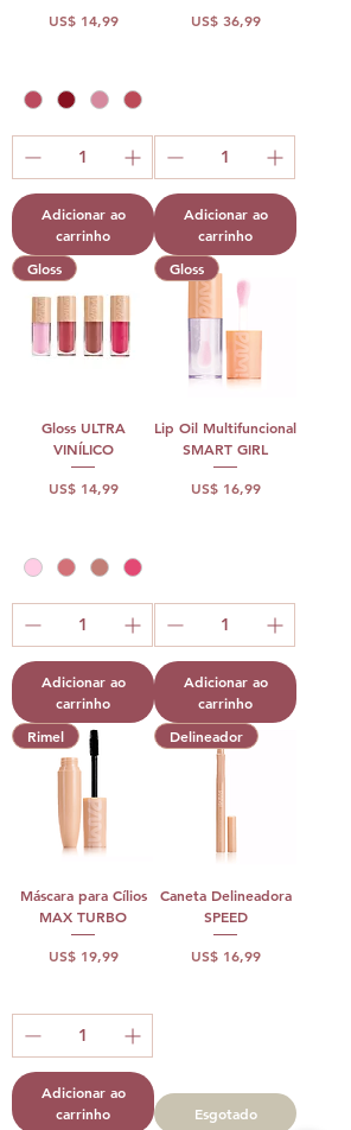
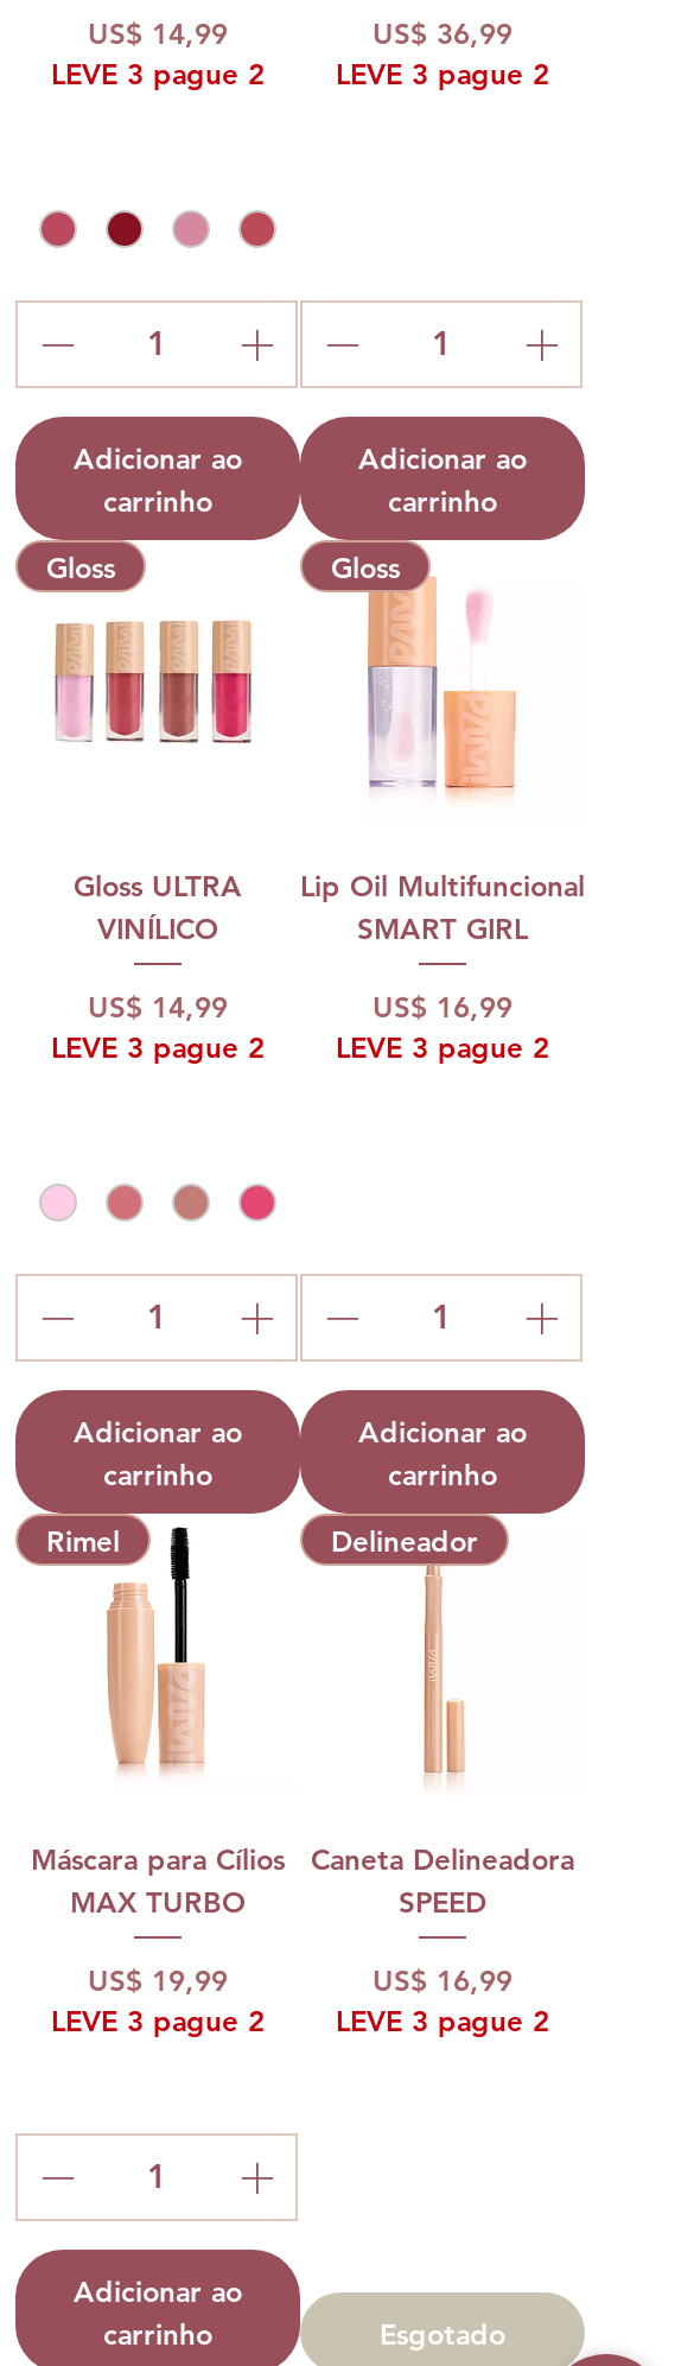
+ LEVE 3 pague 2

+ LEVE 3 pague 2

+ LEVE 3 pague 2

+ LEVE 3 pague 2

+ LEVE 3 pague 2

+ LEVE 3 pague 2
